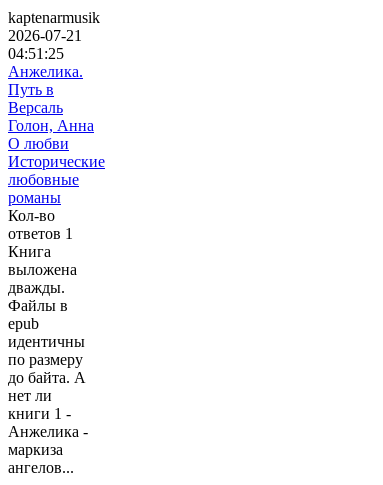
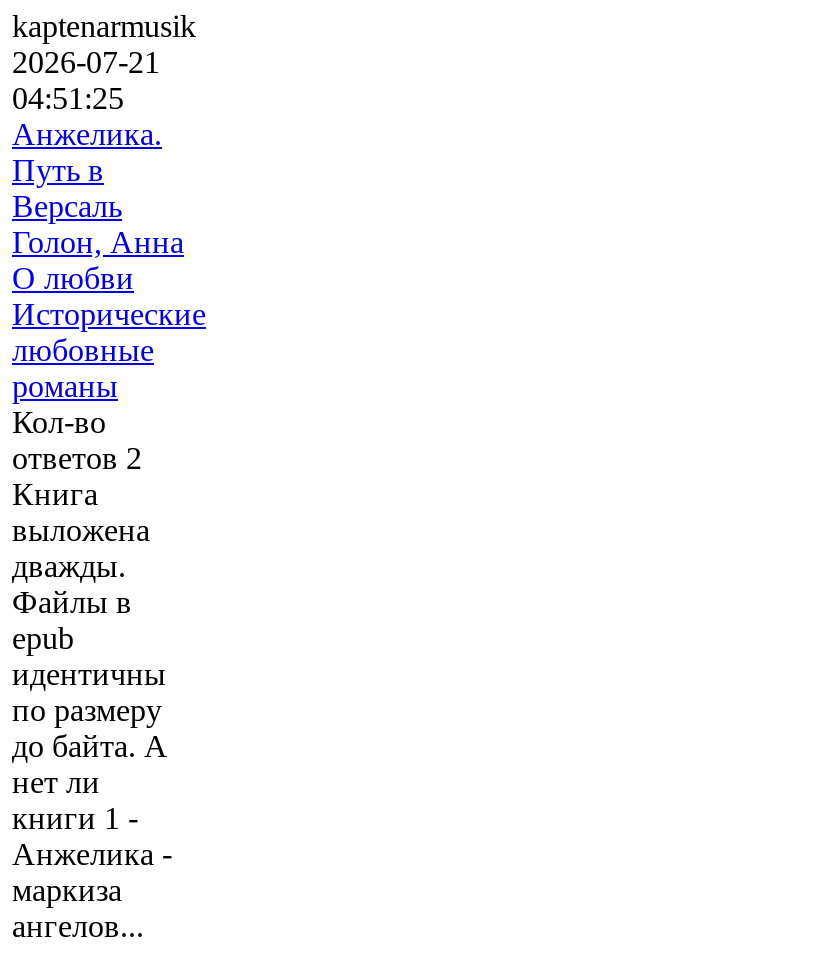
- ответов 1
+ ответов 2
